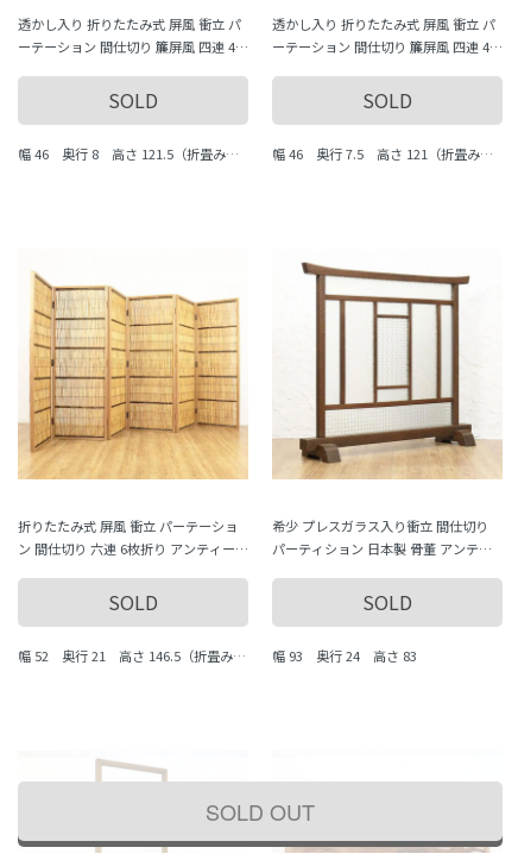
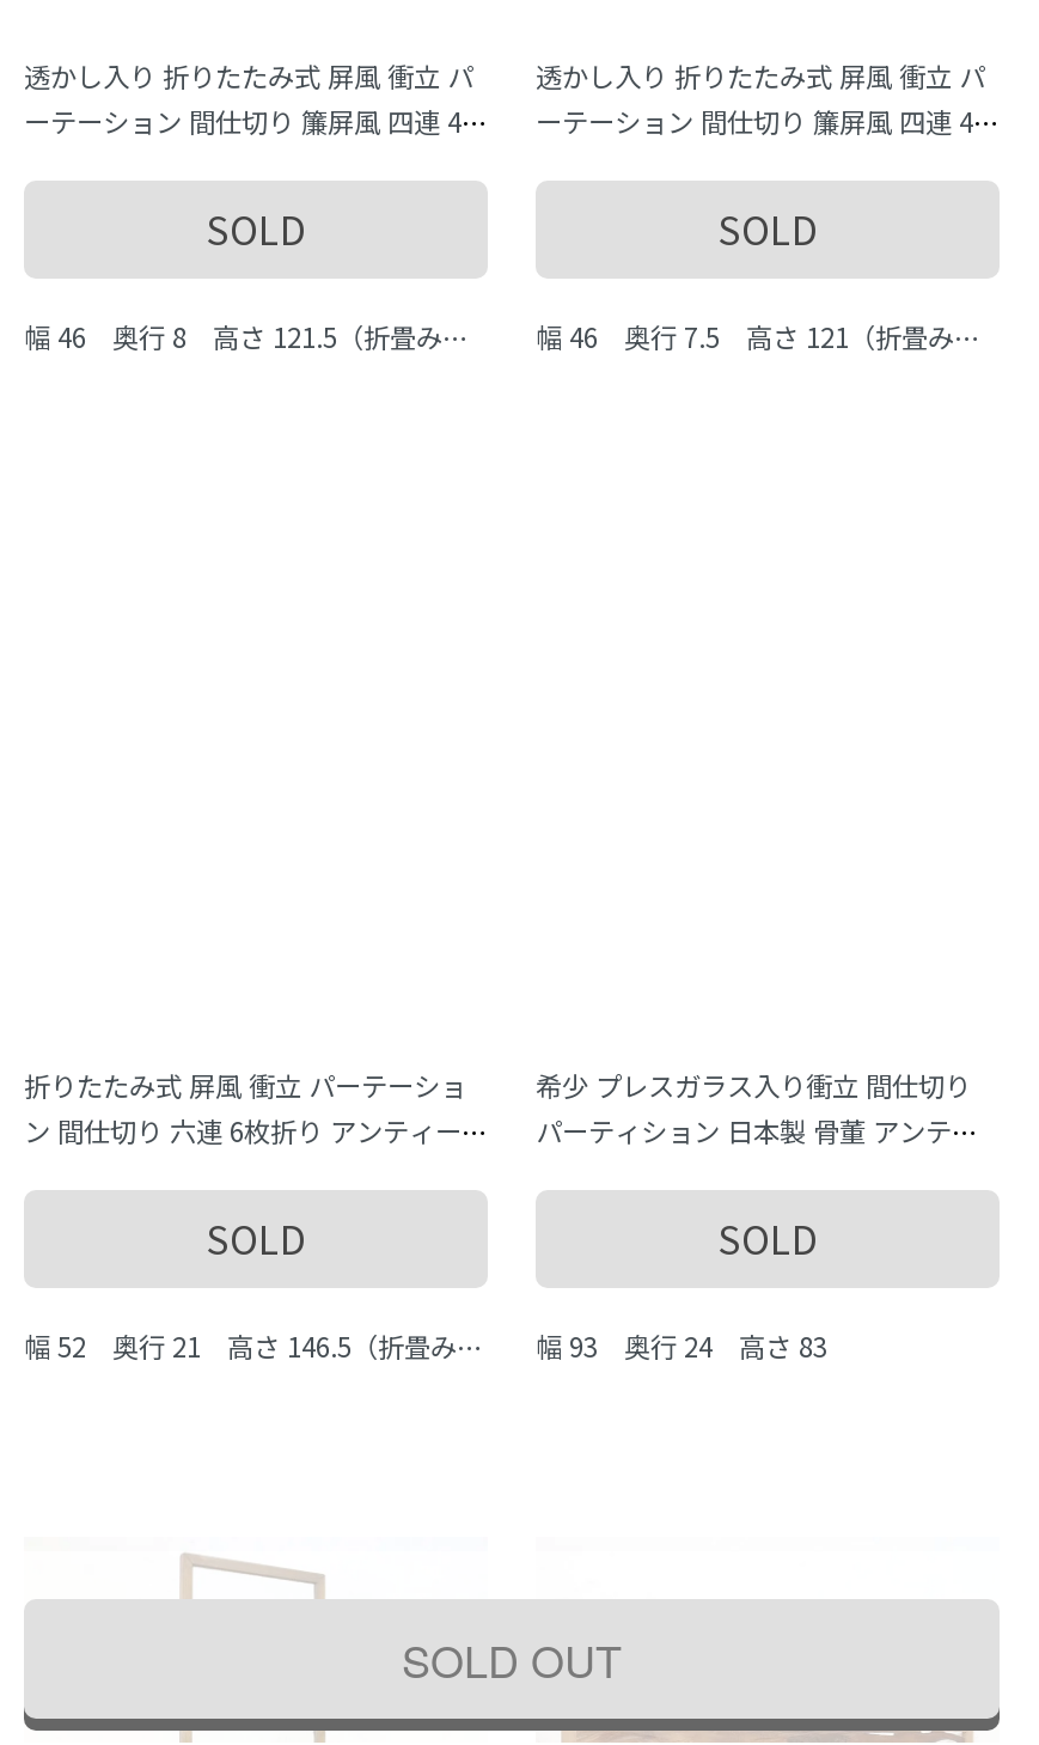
- [image]

- [image]
